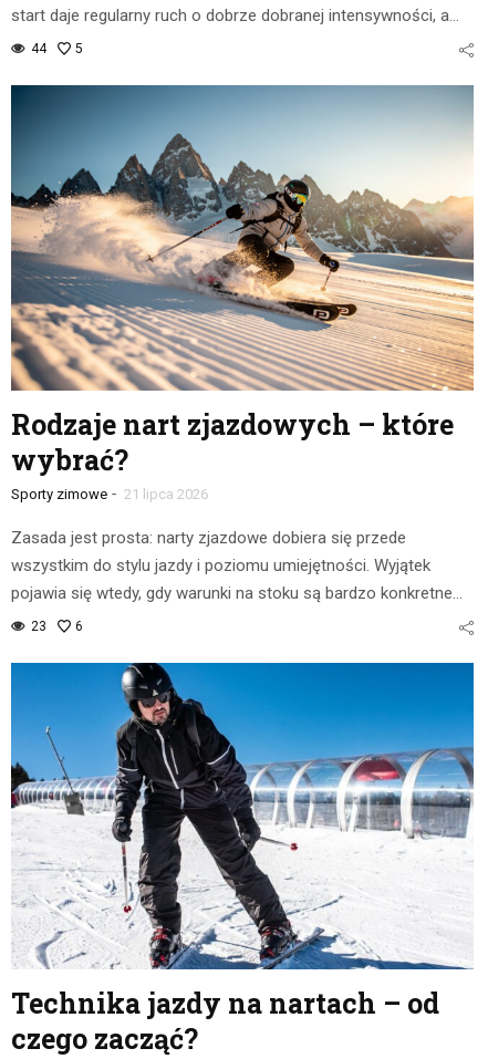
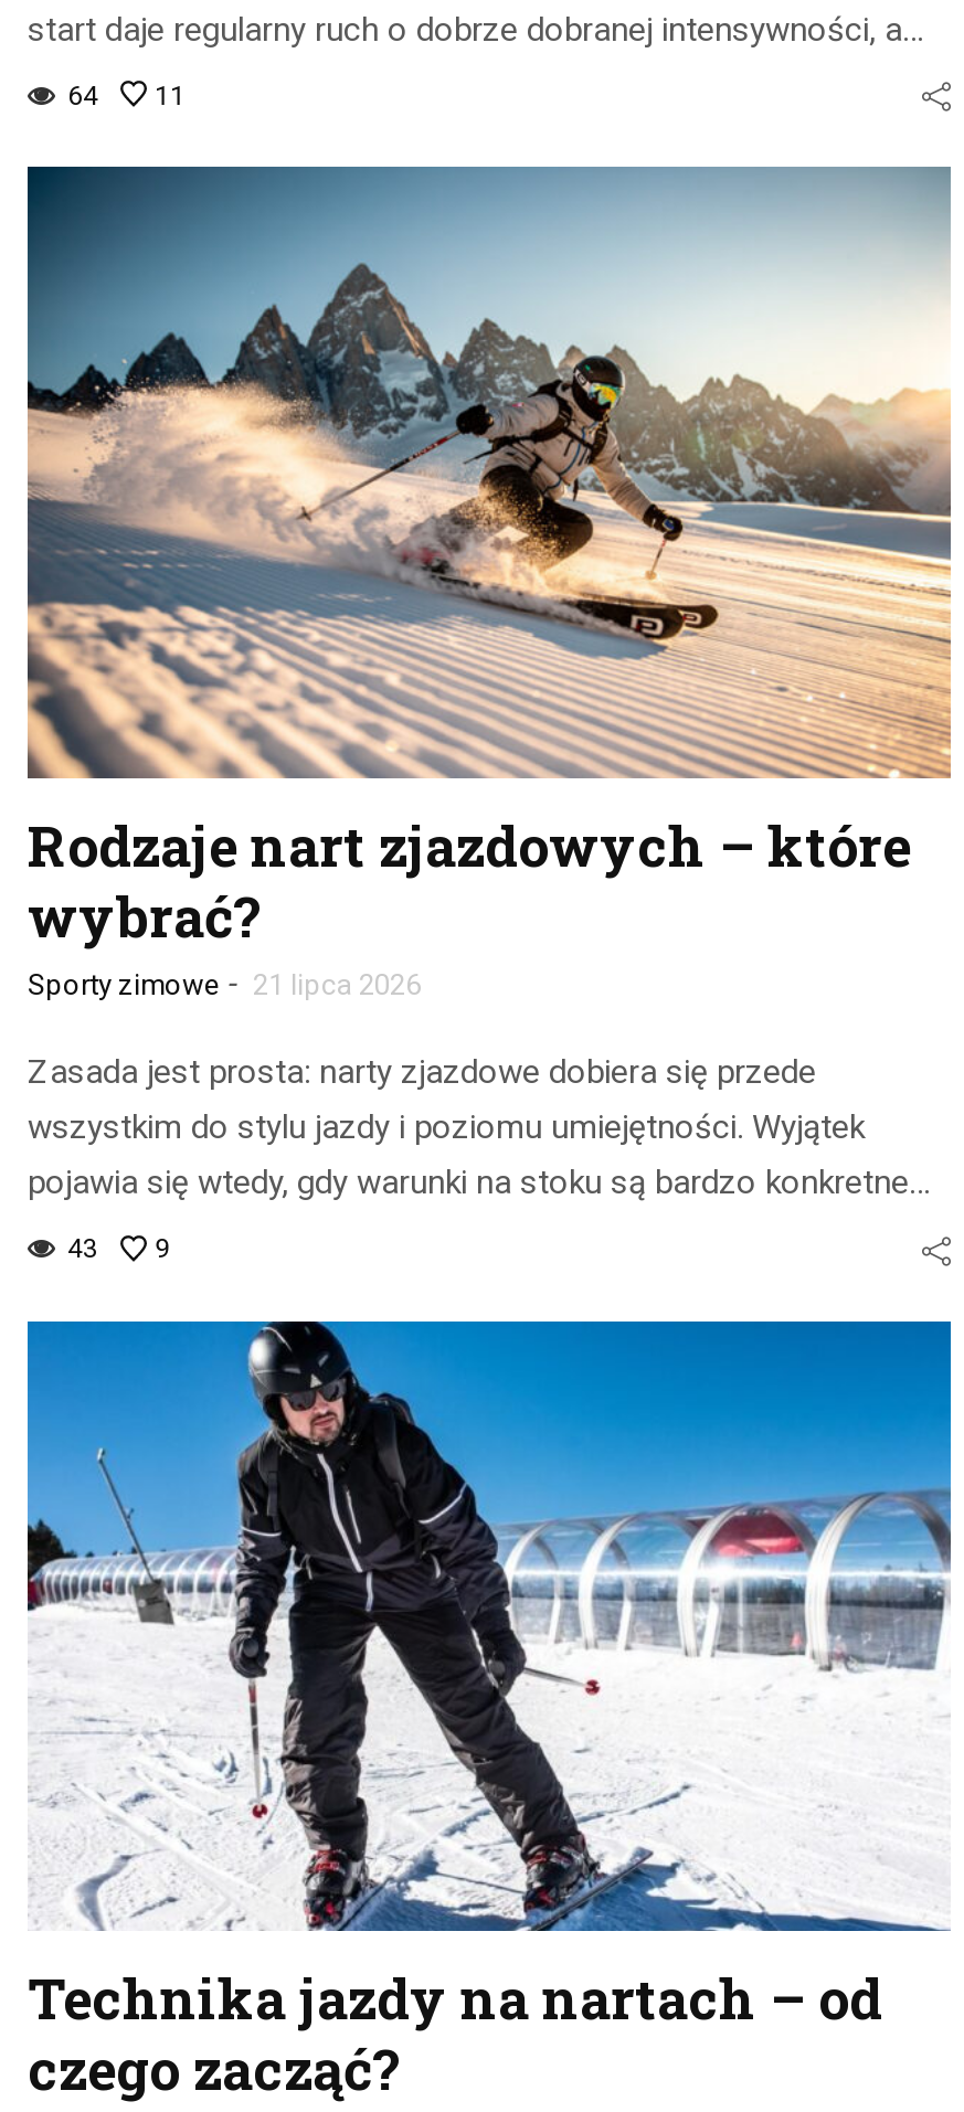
- 44
+ 64

- 5
+ 11

- 23
+ 43

- 6
+ 9
